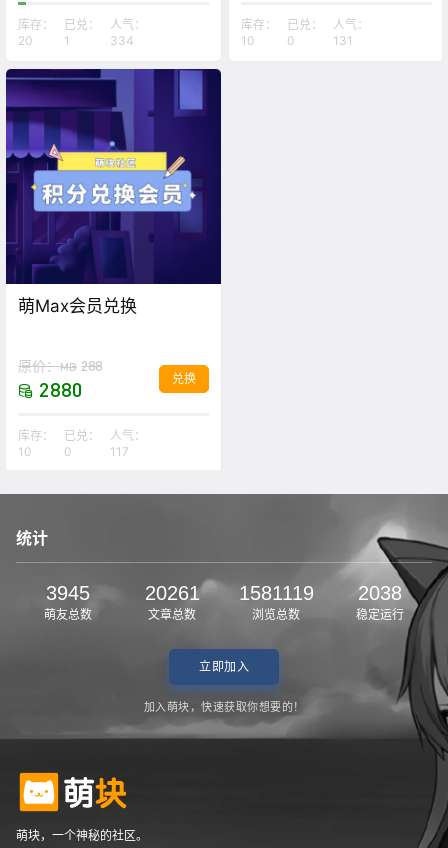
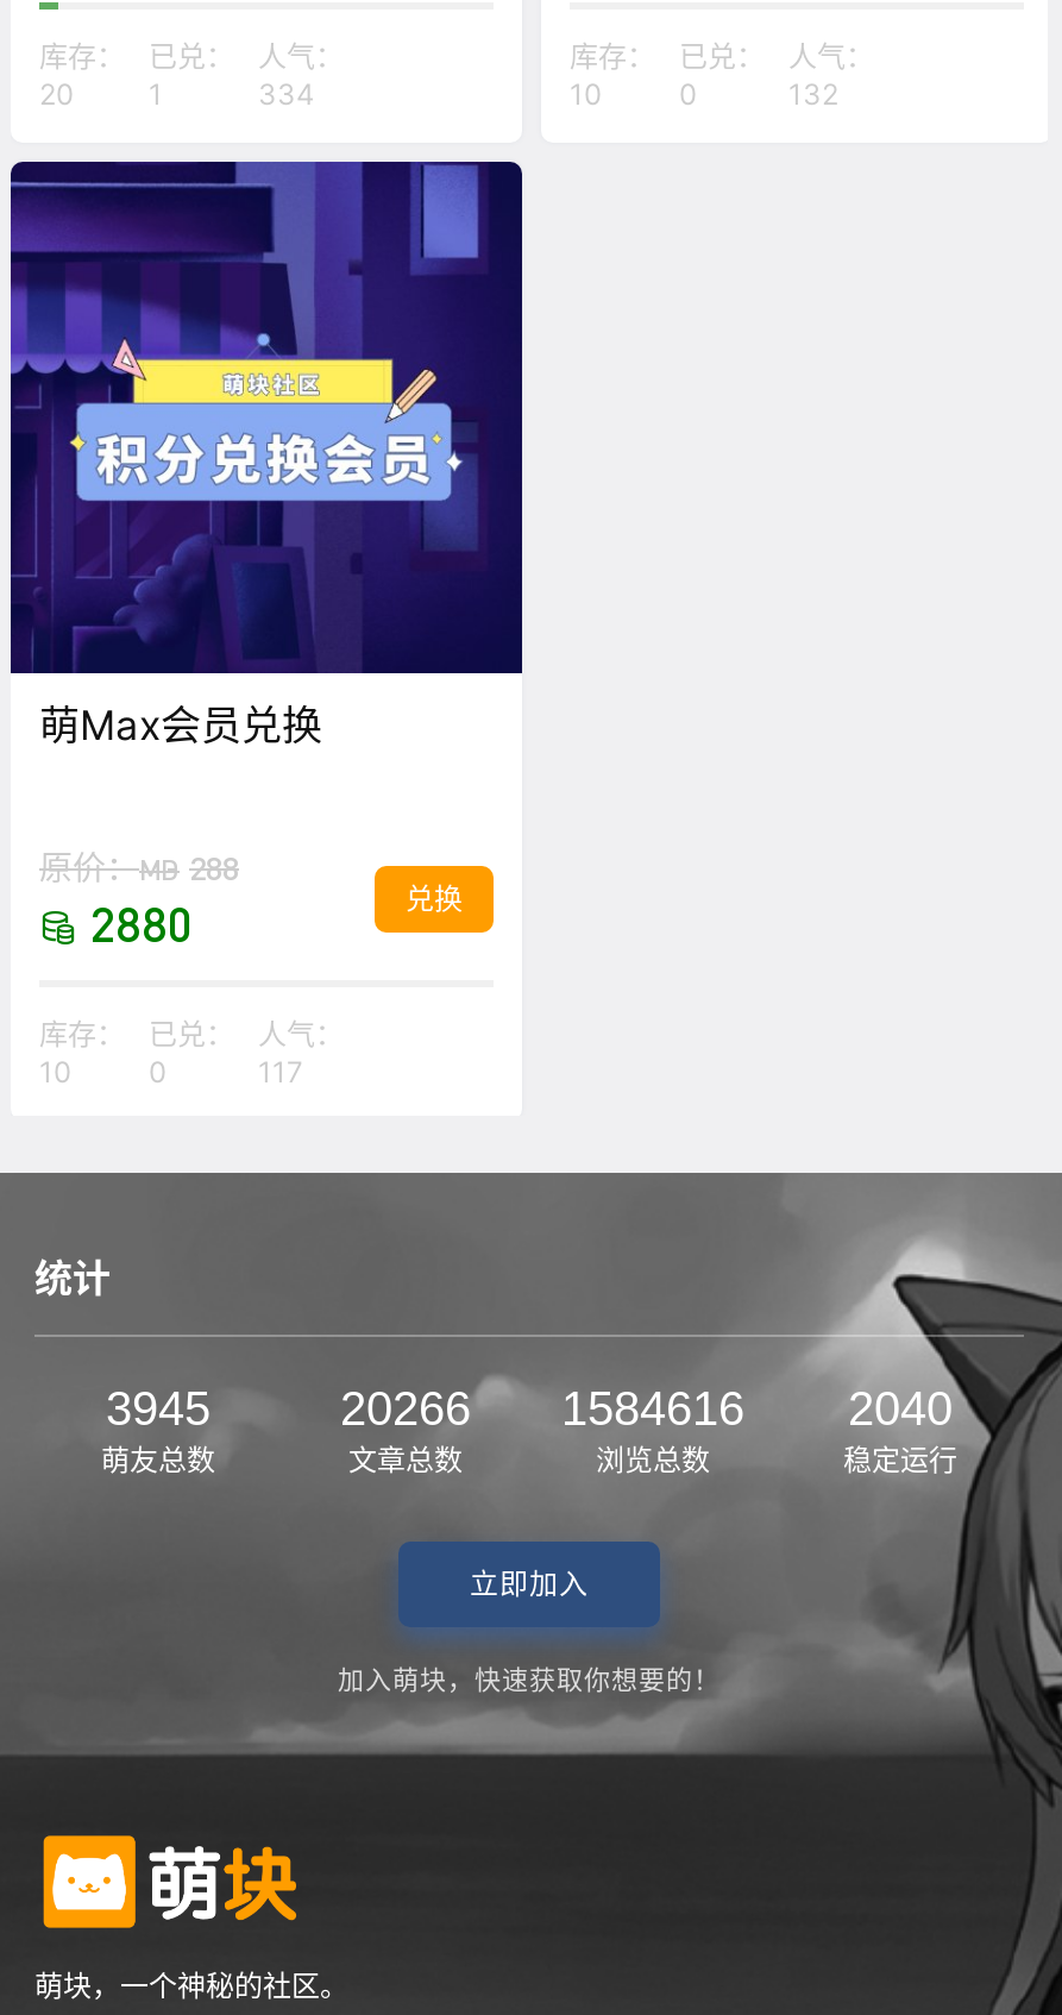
- 131
+ 132

- 20261
+ 20266

- 1581119
+ 1584616

- 2038
+ 2040
